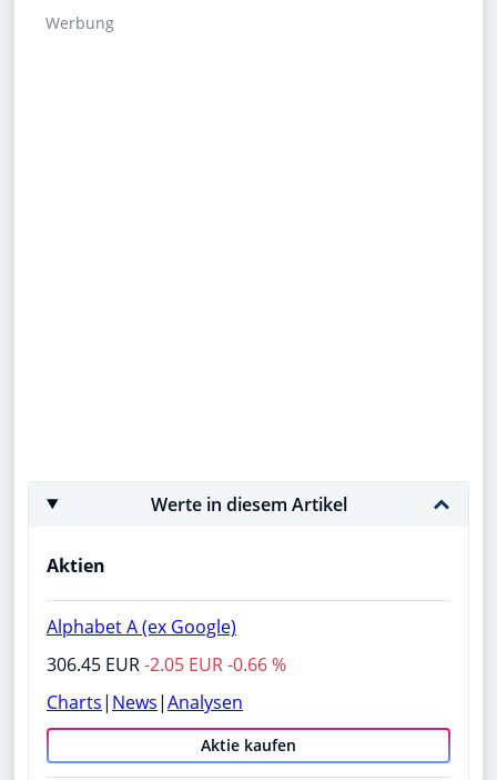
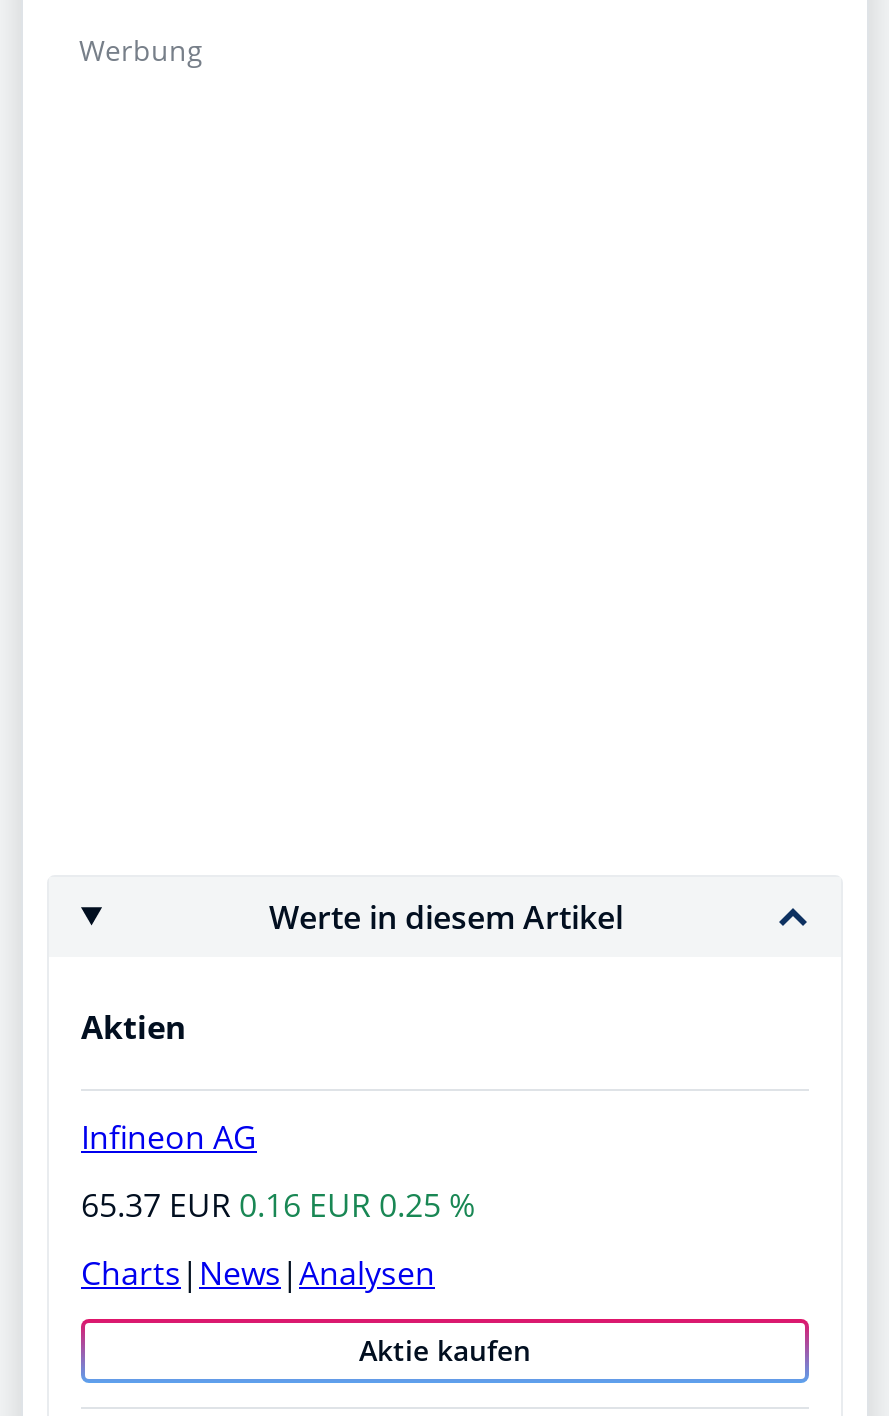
- Alphabet A (ex Google)
+ Infineon AG

- 306.45 EUR -2.05 EUR -0.66 %
+ 65.37 EUR 0.16 EUR 0.25 %
